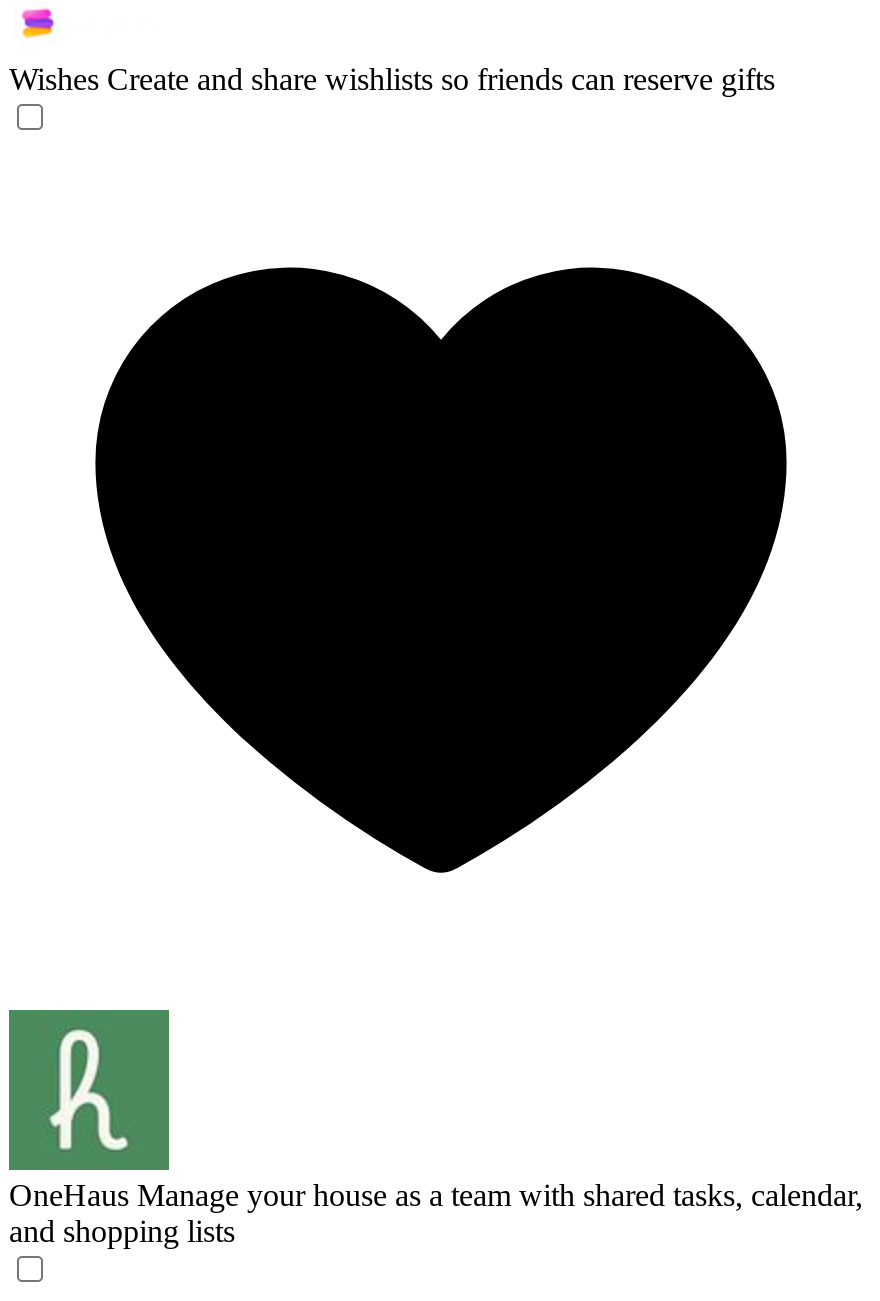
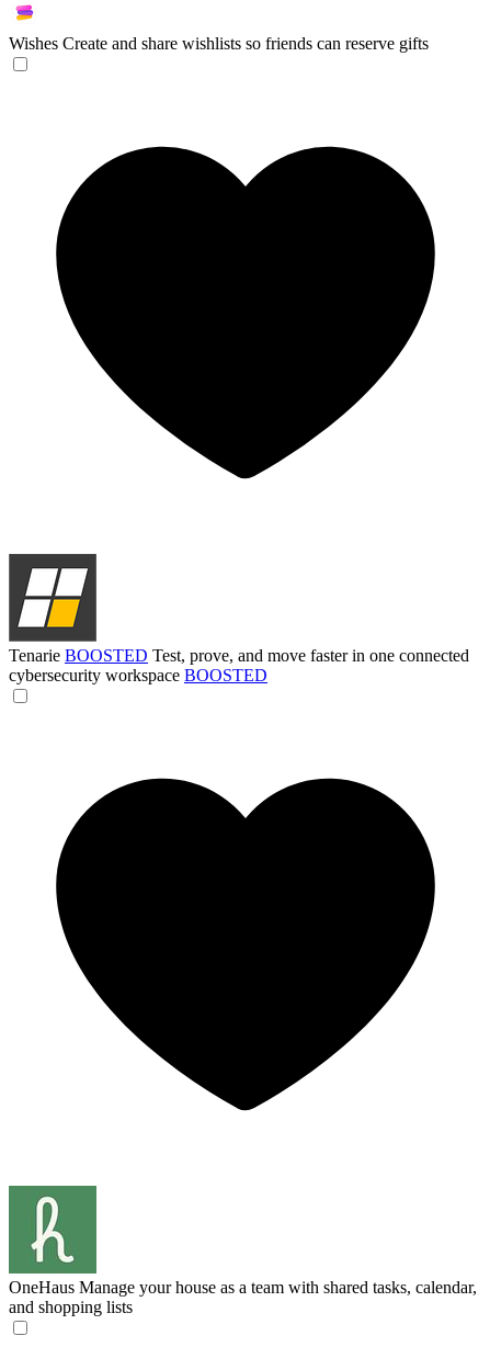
+ [image]
+ Tenarie BOOSTED Test, prove, and move faster in one connected
+ cybersecurity workspace BOOSTED
